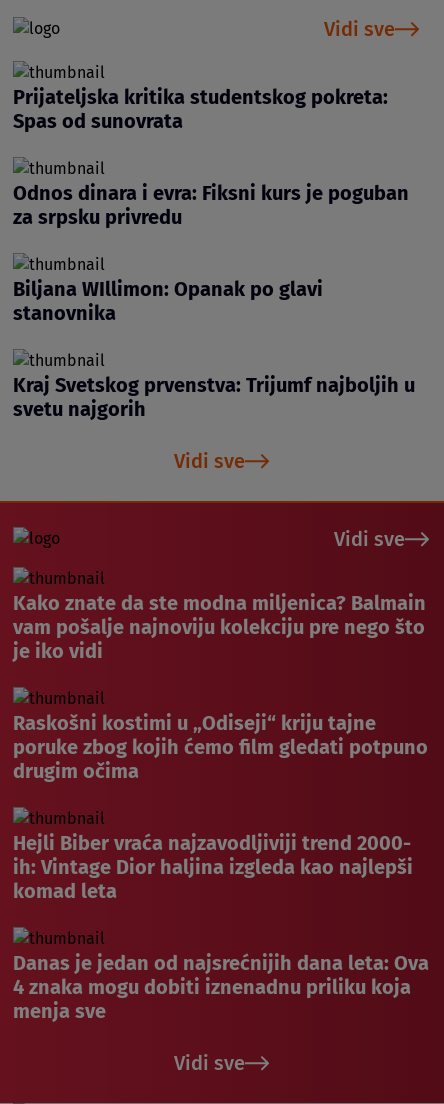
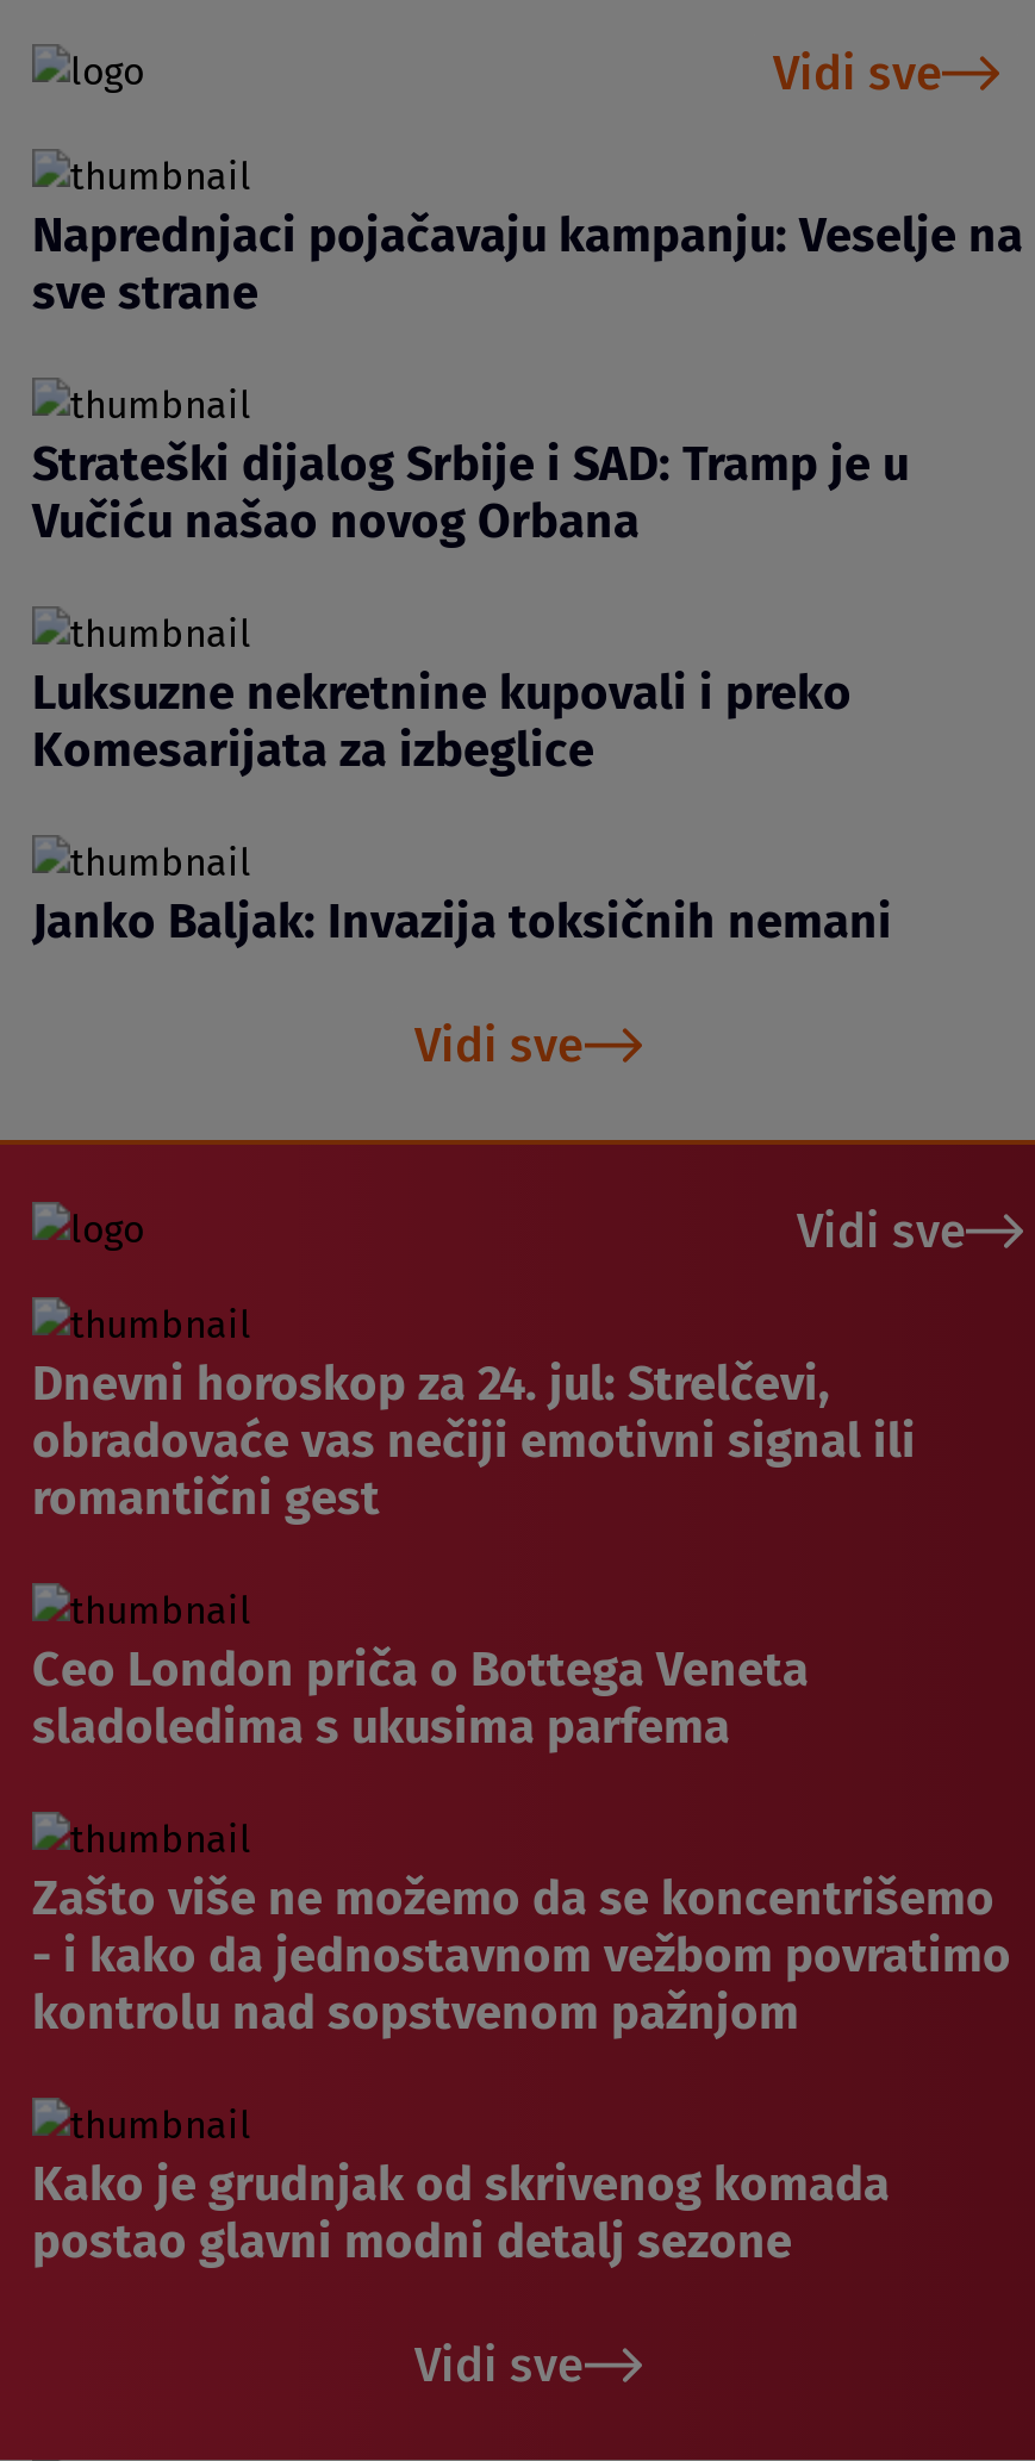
- Prijateljska kritika studentskog pokreta:
- Spas od sunovrata
+ Naprednjaci pojačavaju kampanju: Veselje na
+ sve strane

- Odnos dinara i evra: Fiksni kurs je poguban
- za srpsku privredu
+ Strateški dijalog Srbije i SAD: Tramp je u
+ Vučiću našao novog Orbana

- Biljana WIllimon: Opanak po glavi
- stanovnika
+ Luksuzne nekretnine kupovali i preko
+ Komesarijata za izbeglice

- Kraj Svetskog prvenstva: Trijumf najboljih u
- svetu najgorih
+ Janko Baljak: Invazija toksičnih nemani

- Kako znate da ste modna miljenica? Balmain
- vam pošalje najnoviju kolekciju pre nego što
- je iko vidi
+ Dnevni horoskop za 24. jul: Strelčevi,
+ obradovaće vas nečiji emotivni signal ili
+ romantični gest

- Raskošni kostimi u „Odiseji“ kriju tajne
- poruke zbog kojih ćemo film gledati potpuno
- drugim očima
+ Ceo London priča o Bottega Veneta
+ sladoledima s ukusima parfema

- Hejli Biber vraća najzavodljiviji trend 2000-
- ih: Vintage Dior haljina izgleda kao najlepši
- komad leta
+ Zašto više ne možemo da se koncentrišemo
+ - i kako da jednostavnom vežbom povratimo
+ kontrolu nad sopstvenom pažnjom

- Danas je jedan od najsrećnijih dana leta: Ova
- 4 znaka mogu dobiti iznenadnu priliku koja
- menja sve
+ Kako je grudnjak od skrivenog komada
+ postao glavni modni detalj sezone
